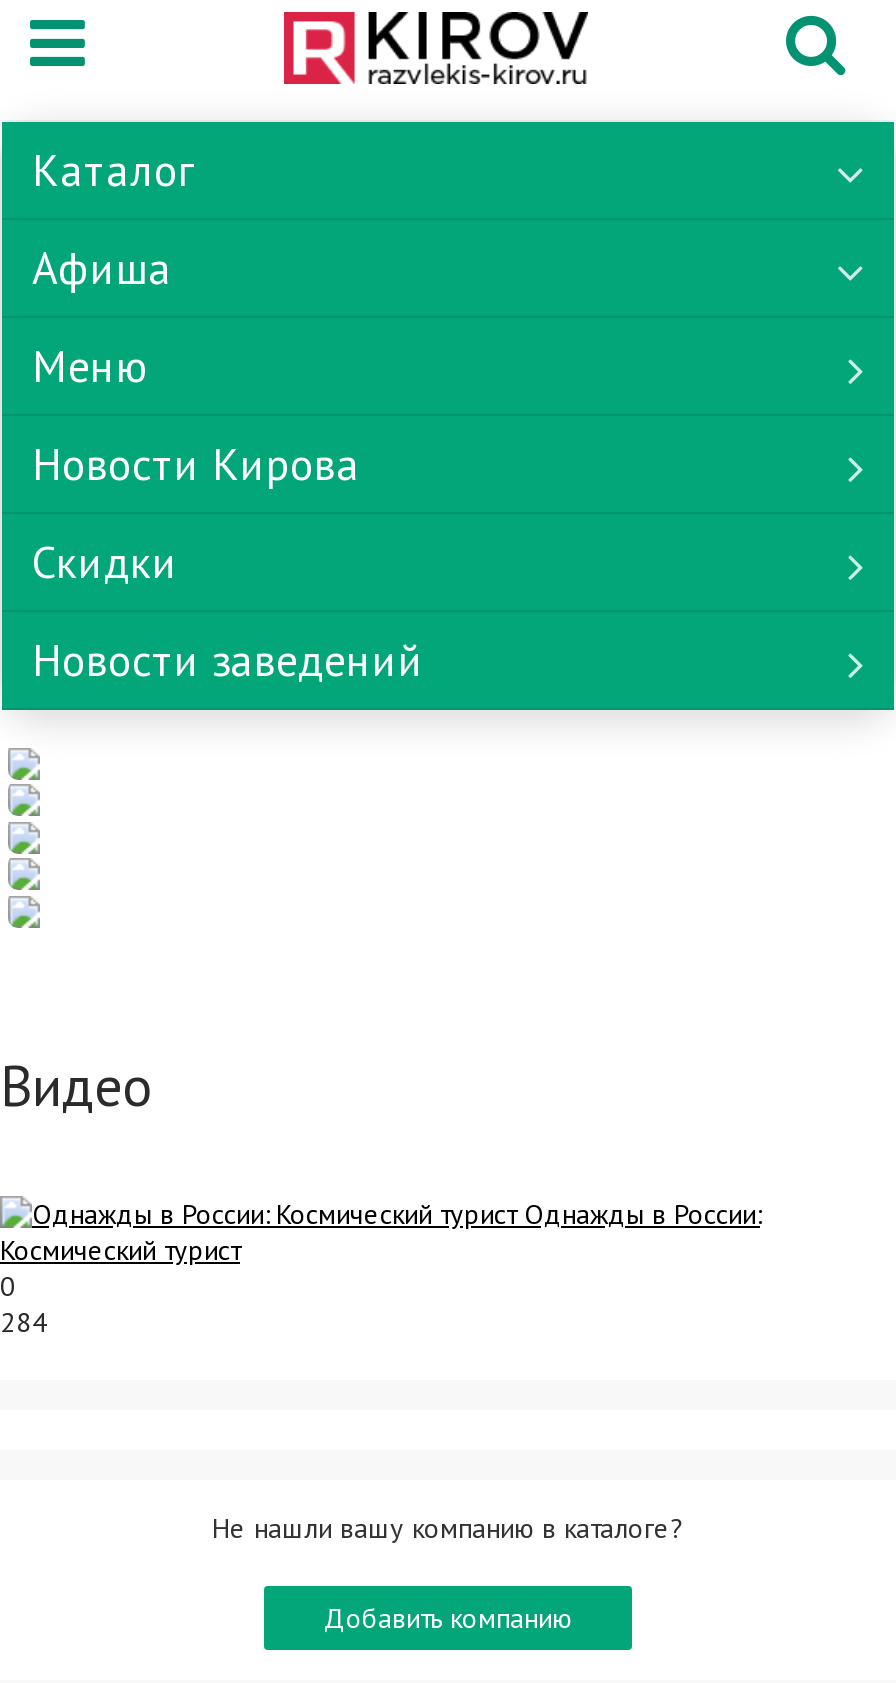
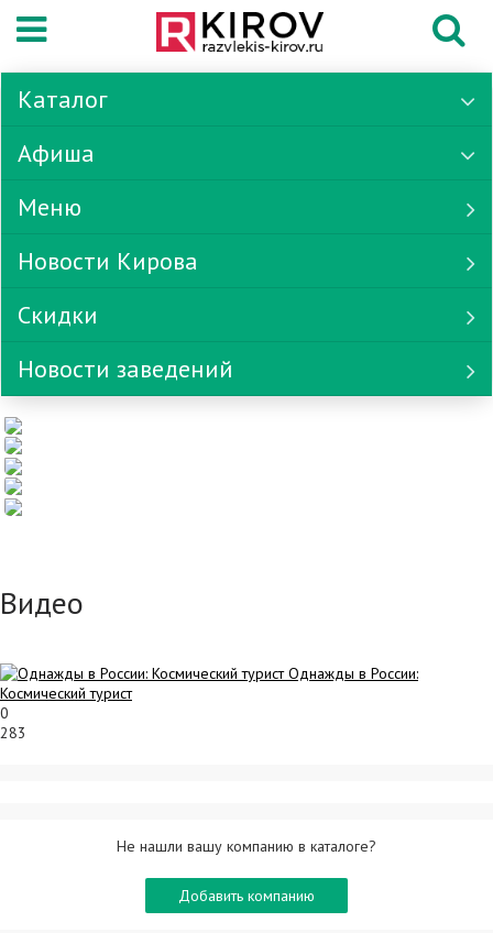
- 284
+ 283
